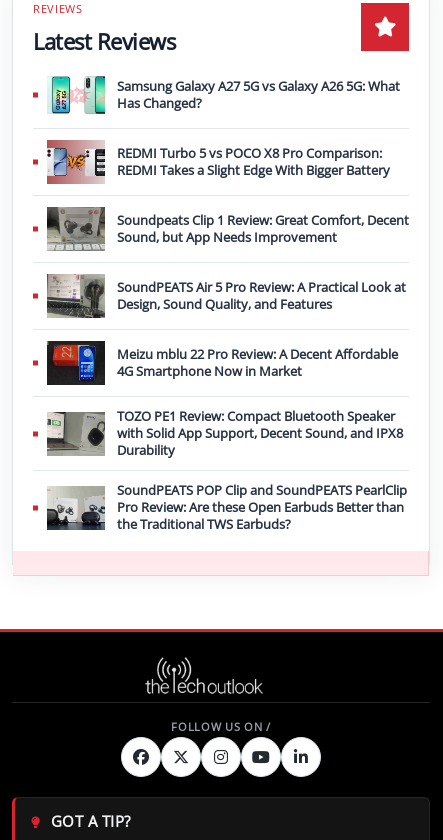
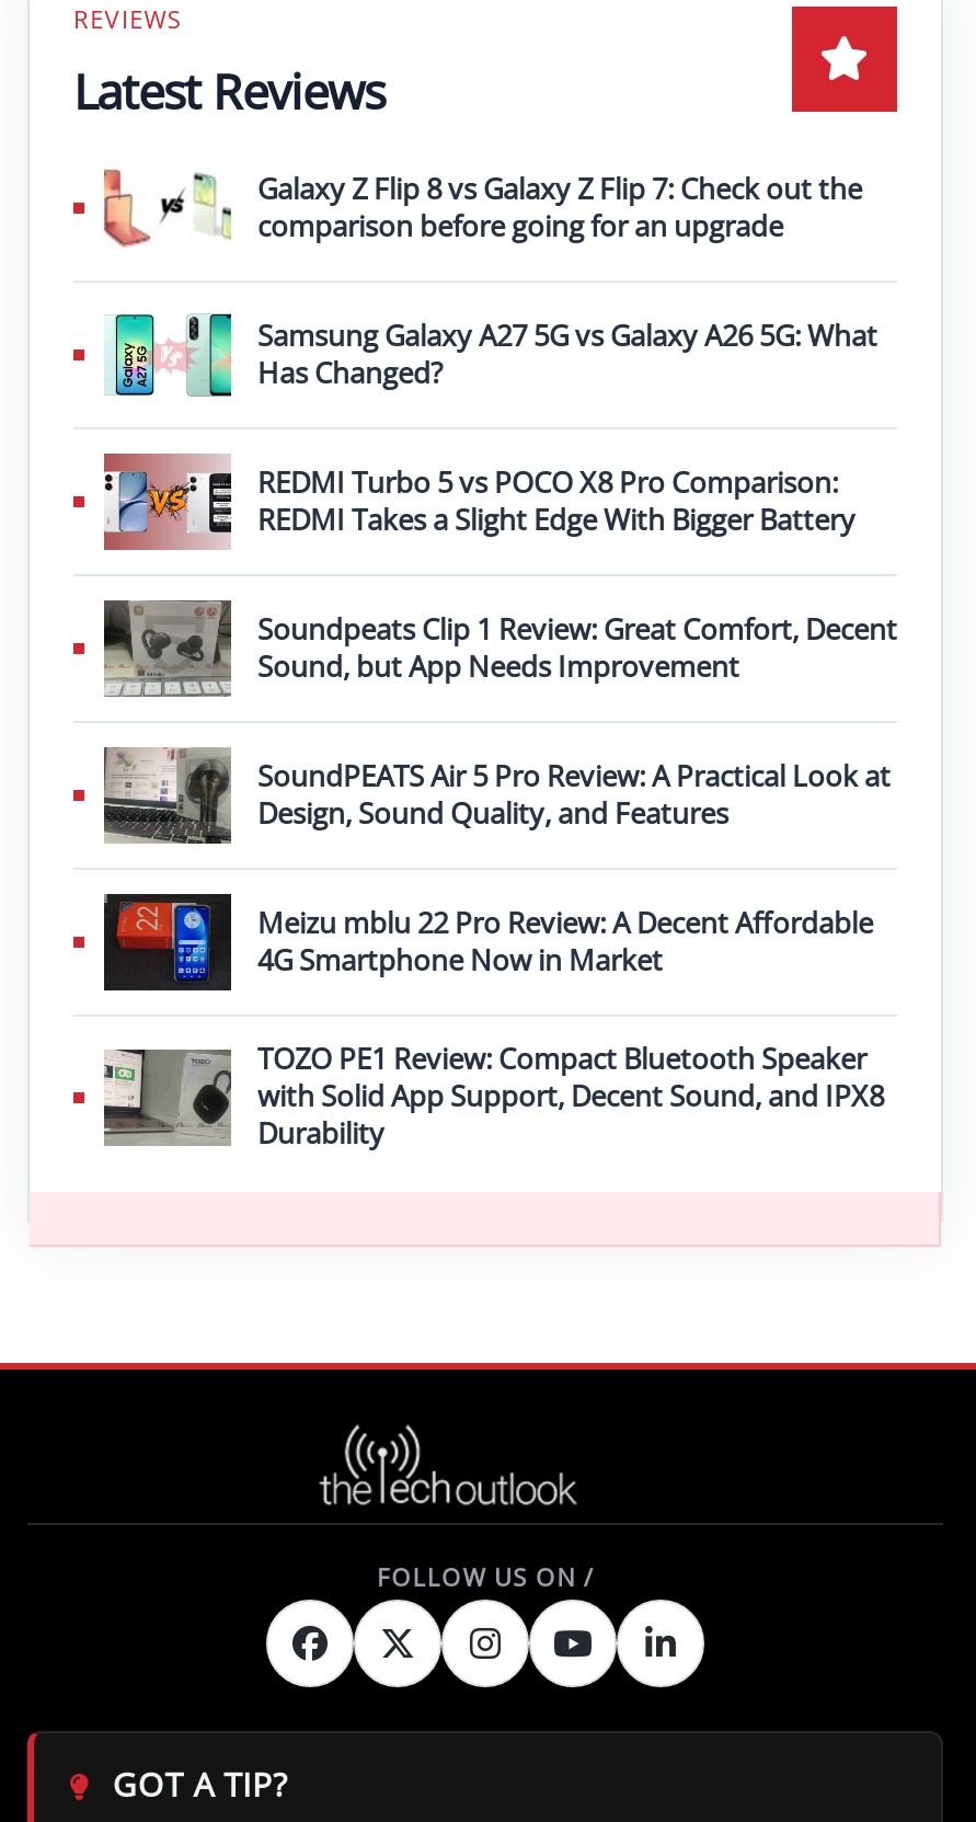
+ [image]
+ Galaxy Z Flip 8 vs Galaxy Z Flip 7: Check out the
+ comparison before going for an upgrade

moved down: [image] | Samsung Galaxy A27 5G vs Galaxy A26 5G: What | Has Changed? | ... | with Solid App Support, Decent Sound, and IPX8 | Durability

- [image]
- SoundPEATS POP Clip and SoundPEATS PearlClip
- Pro Review: Are these Open Earbuds Better than
- the Traditional TWS Earbuds?
